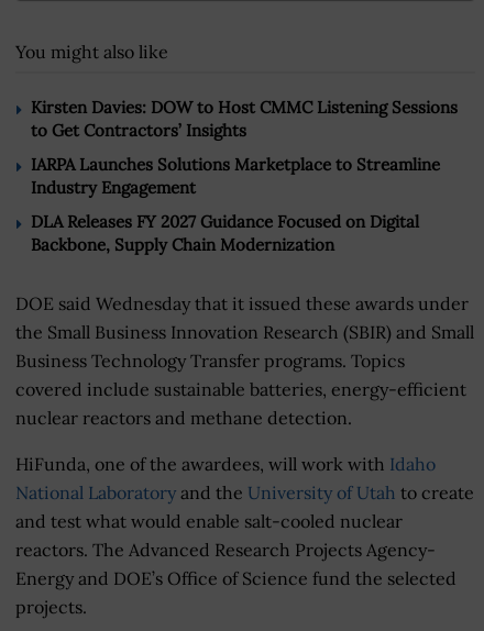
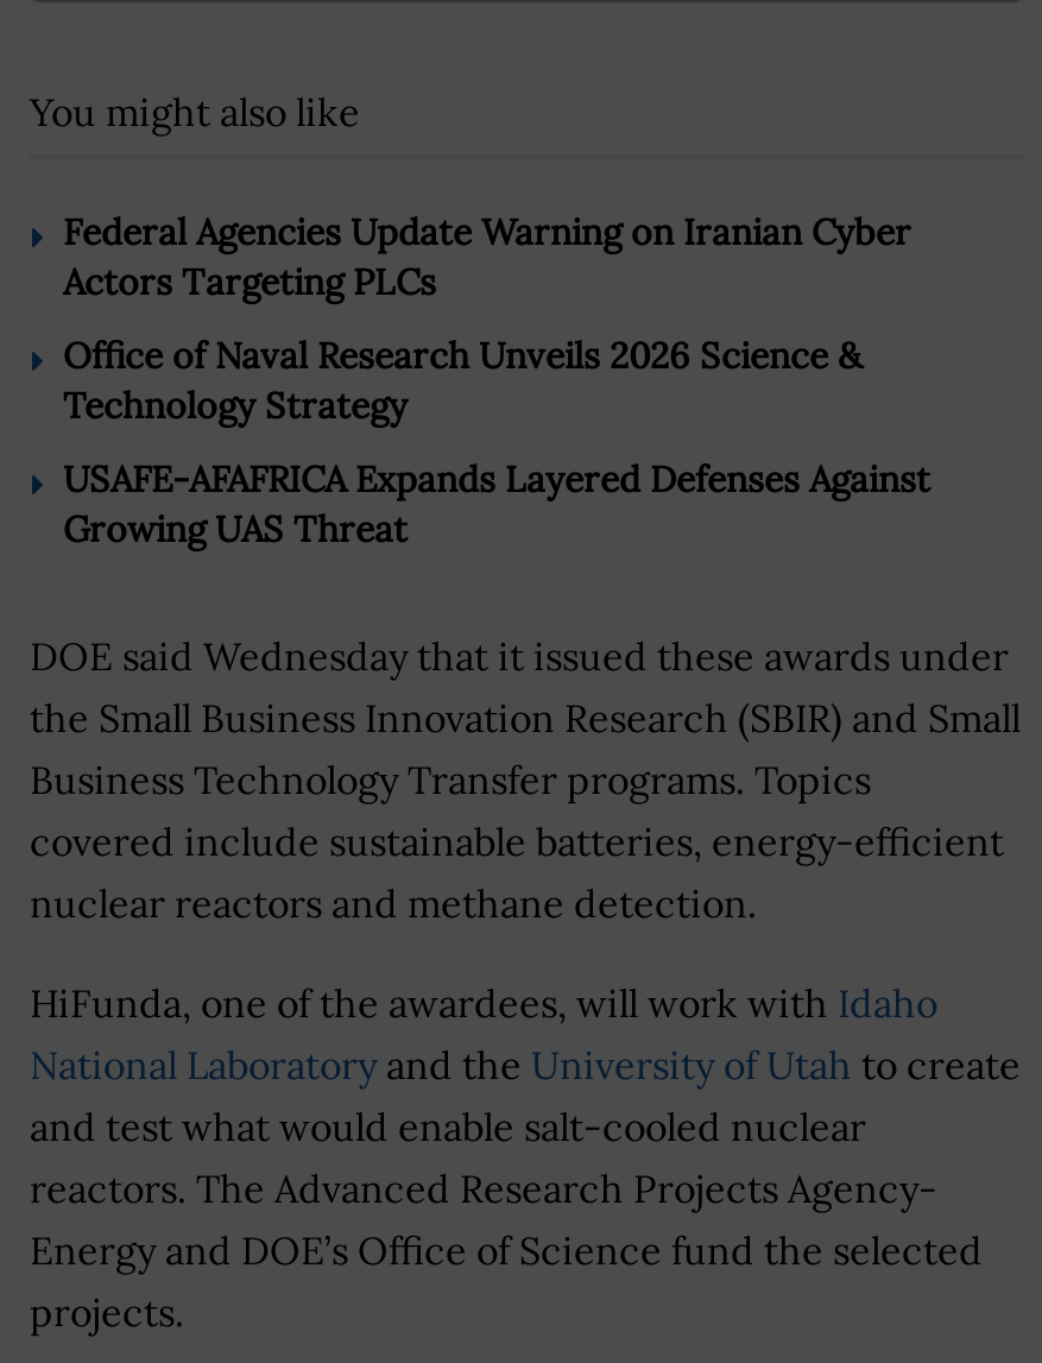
- Kirsten Davies: DOW to Host CMMC Listening Sessions
- to Get Contractors’ Insights
+ Federal Agencies Update Warning on Iranian Cyber
+ Actors Targeting PLCs

- IARPA Launches Solutions Marketplace to Streamline
- Industry Engagement
+ Office of Naval Research Unveils 2026 Science &
+ Technology Strategy

- DLA Releases FY 2027 Guidance Focused on Digital
- Backbone, Supply Chain Modernization
+ USAFE-AFAFRICA Expands Layered Defenses Against
+ Growing UAS Threat
